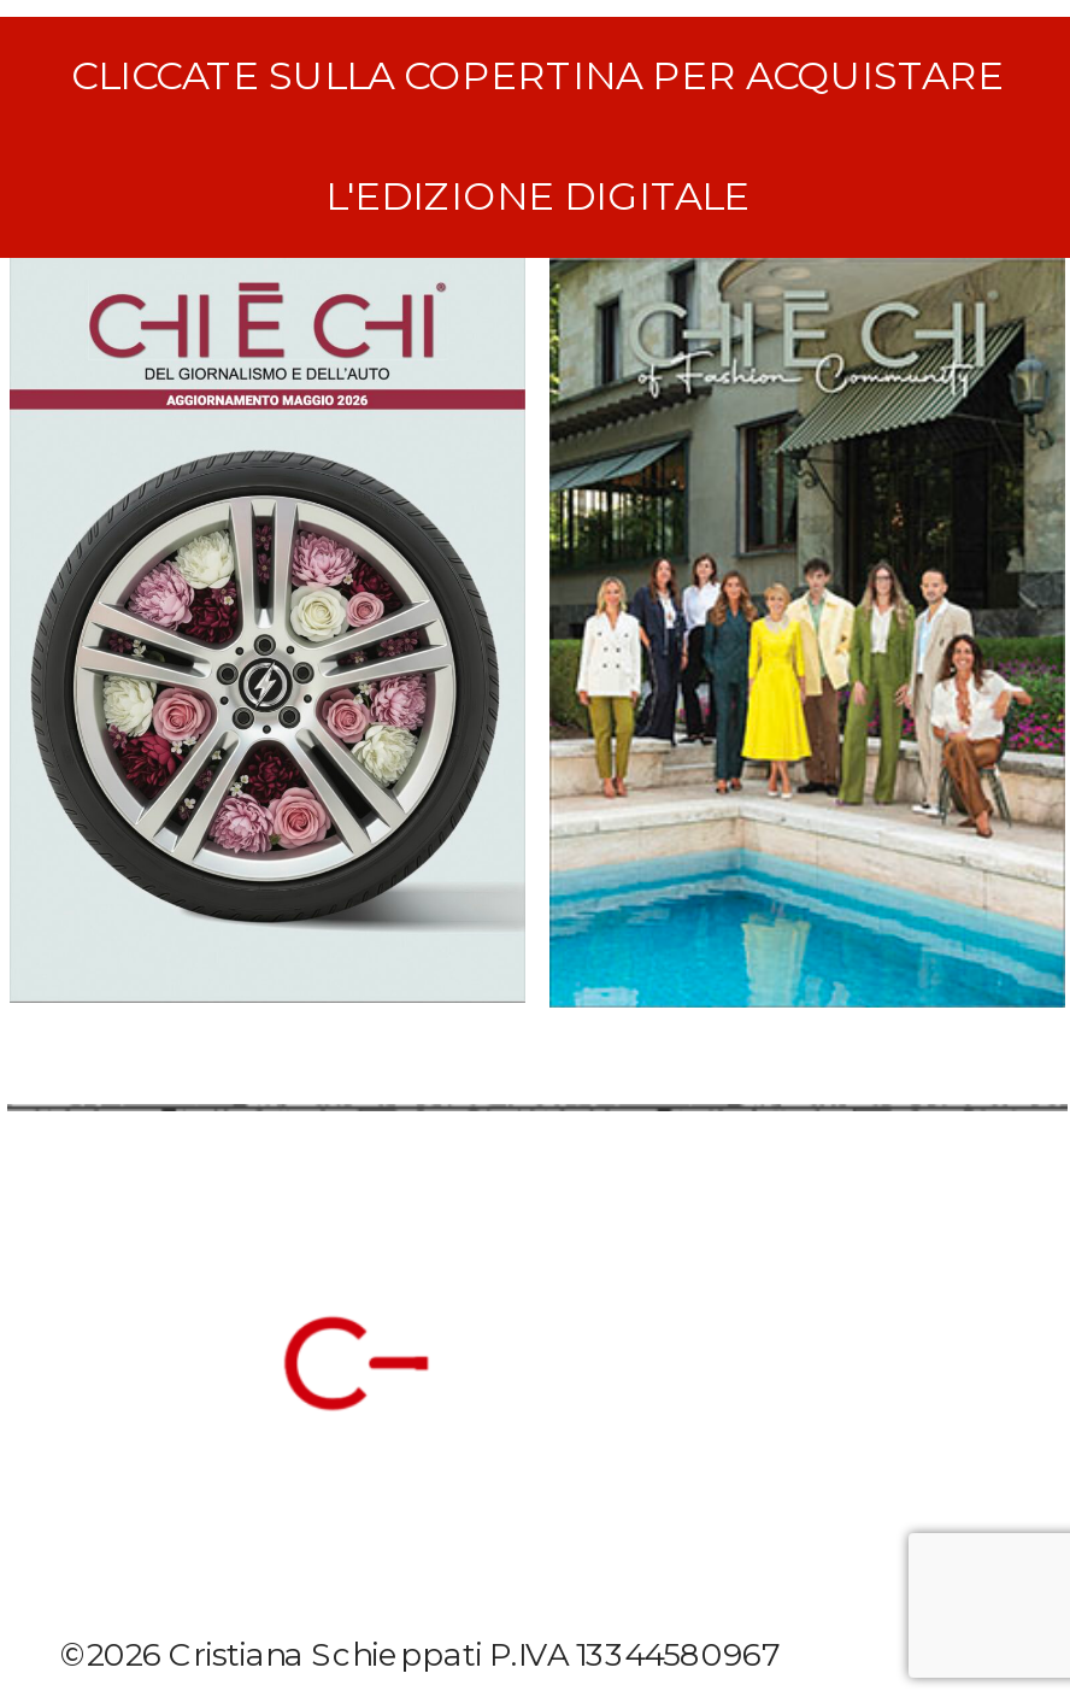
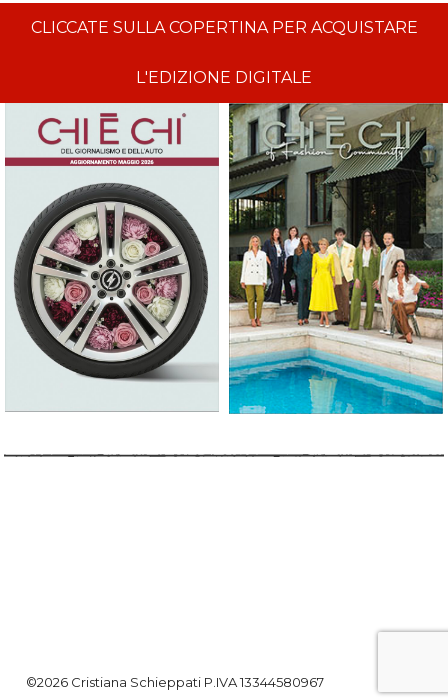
- [image]
